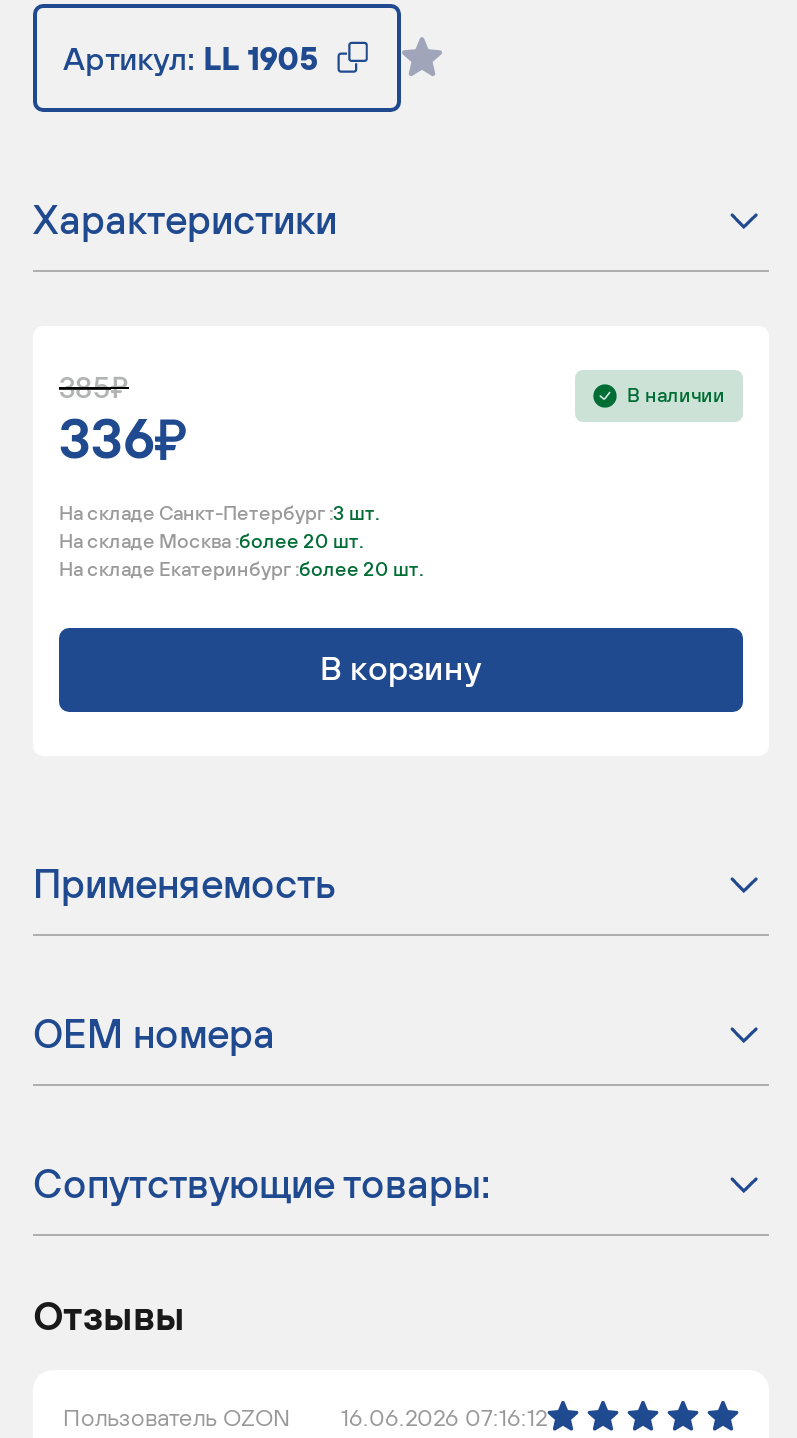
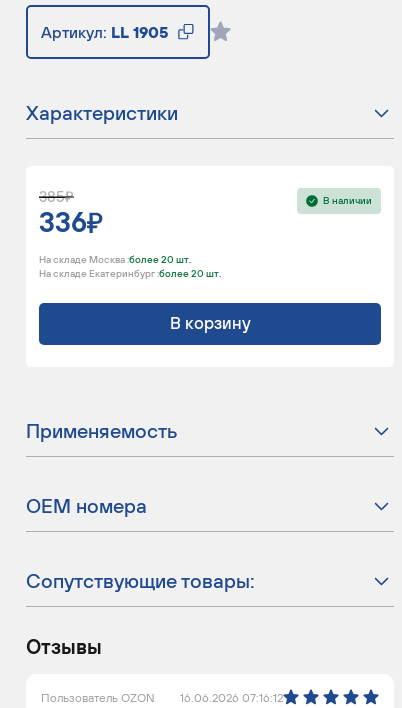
- На складе Санкт-Петербург : 3 шт.
